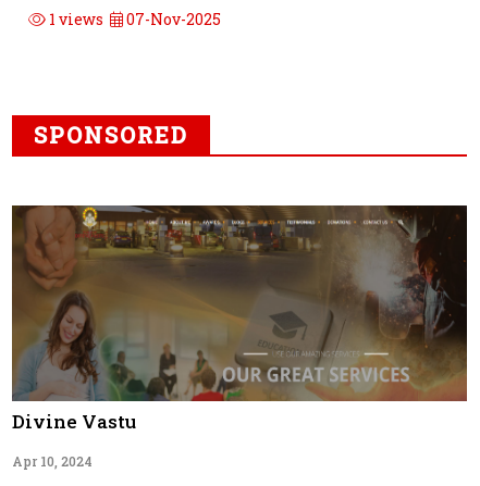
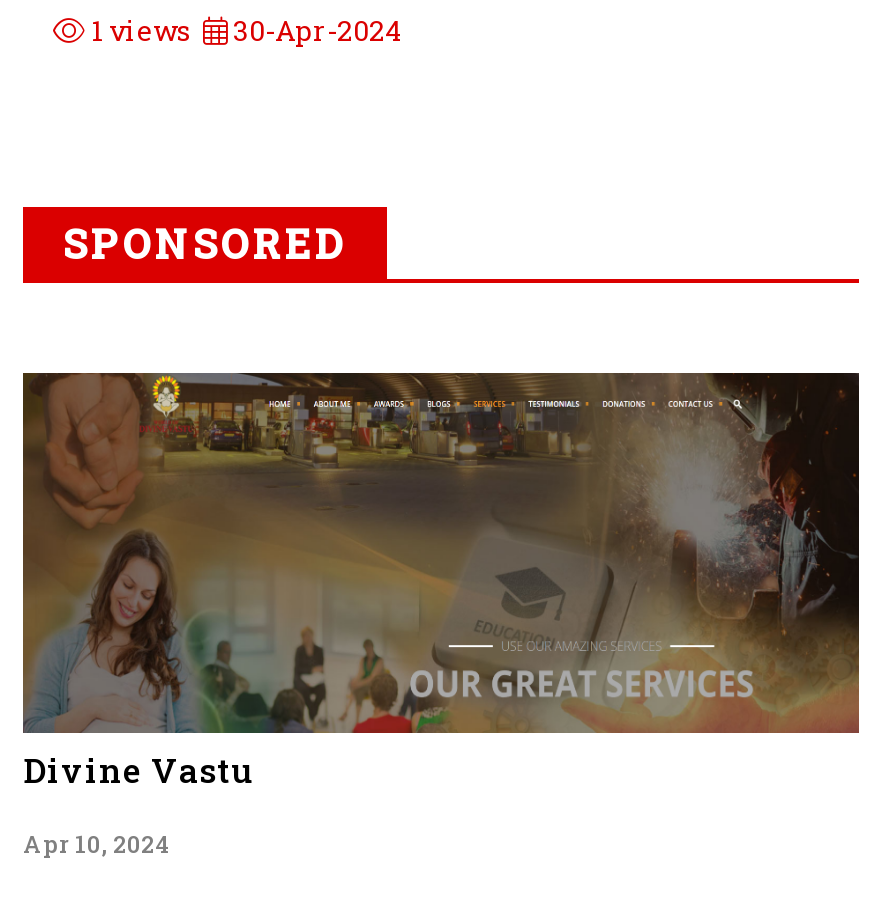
- 1 views 07-Nov-2025
+ 1 views 30-Apr-2024
